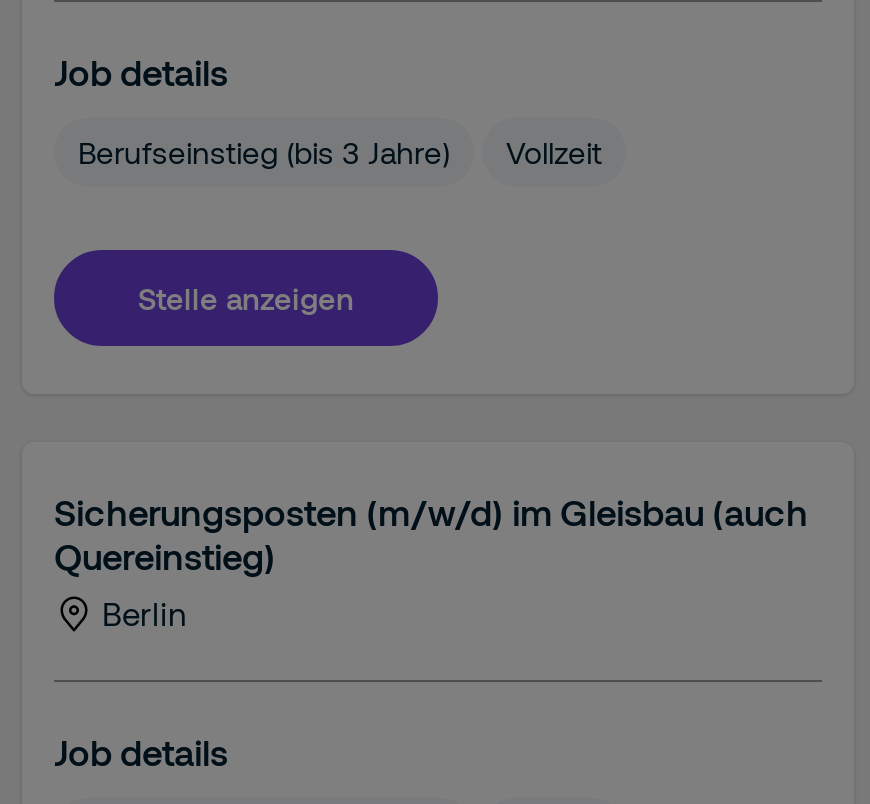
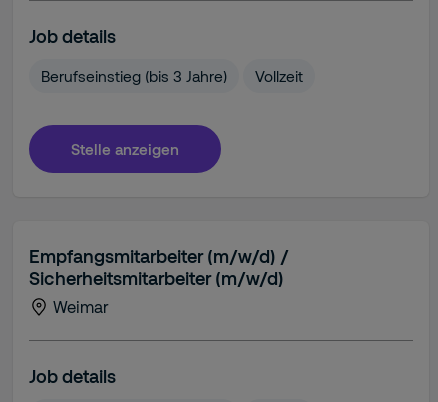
- Sicherungsposten (m/w/d) im Gleisbau (auch
- Quereinstieg)
- Berlin
+ Empfangsmitarbeiter (m/w/d) /
+ Sicherheitsmitarbeiter (m/w/d)
+ Weimar
